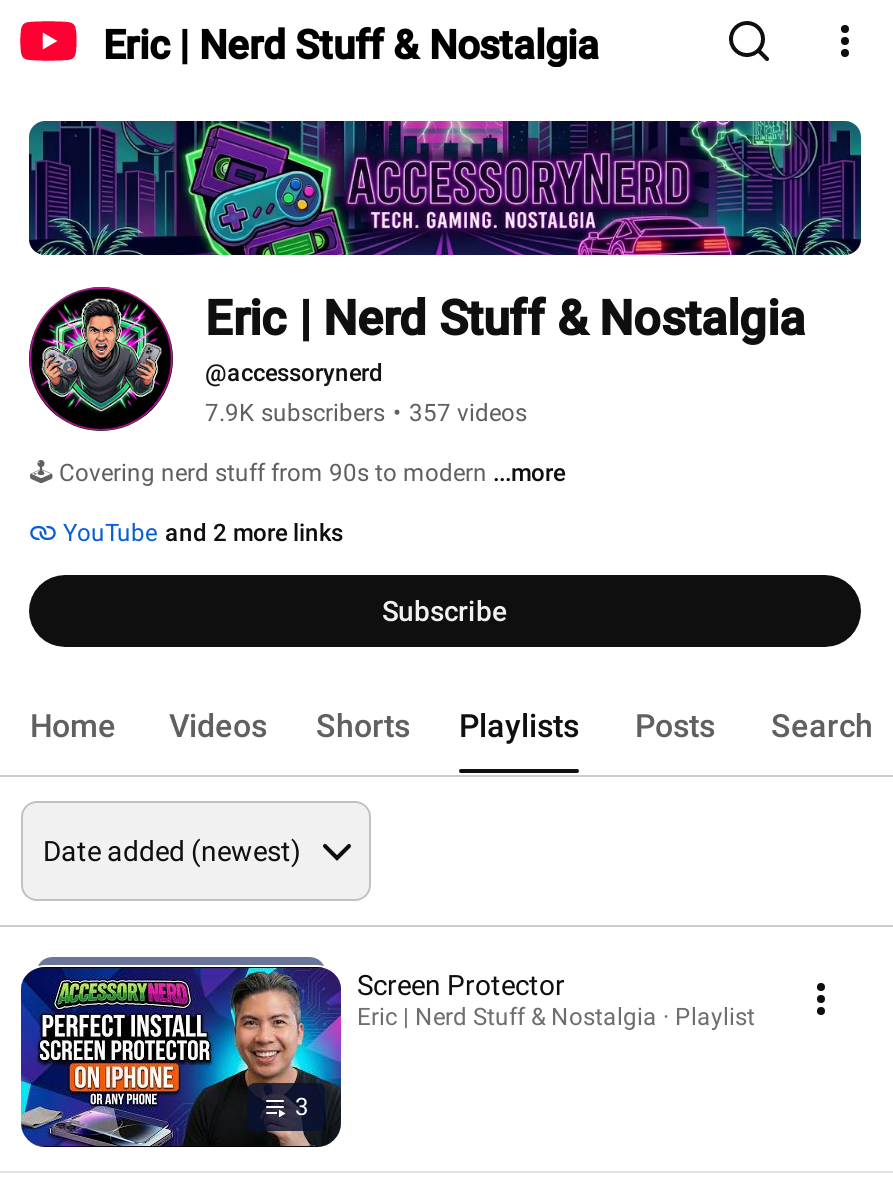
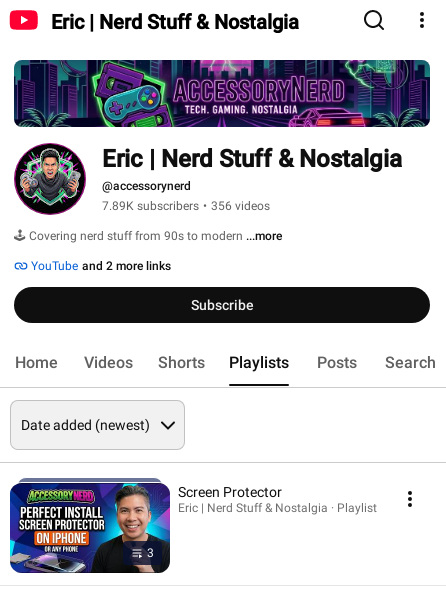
- 7.9K subscribers • 357 videos
+ 7.89K subscribers • 356 videos
